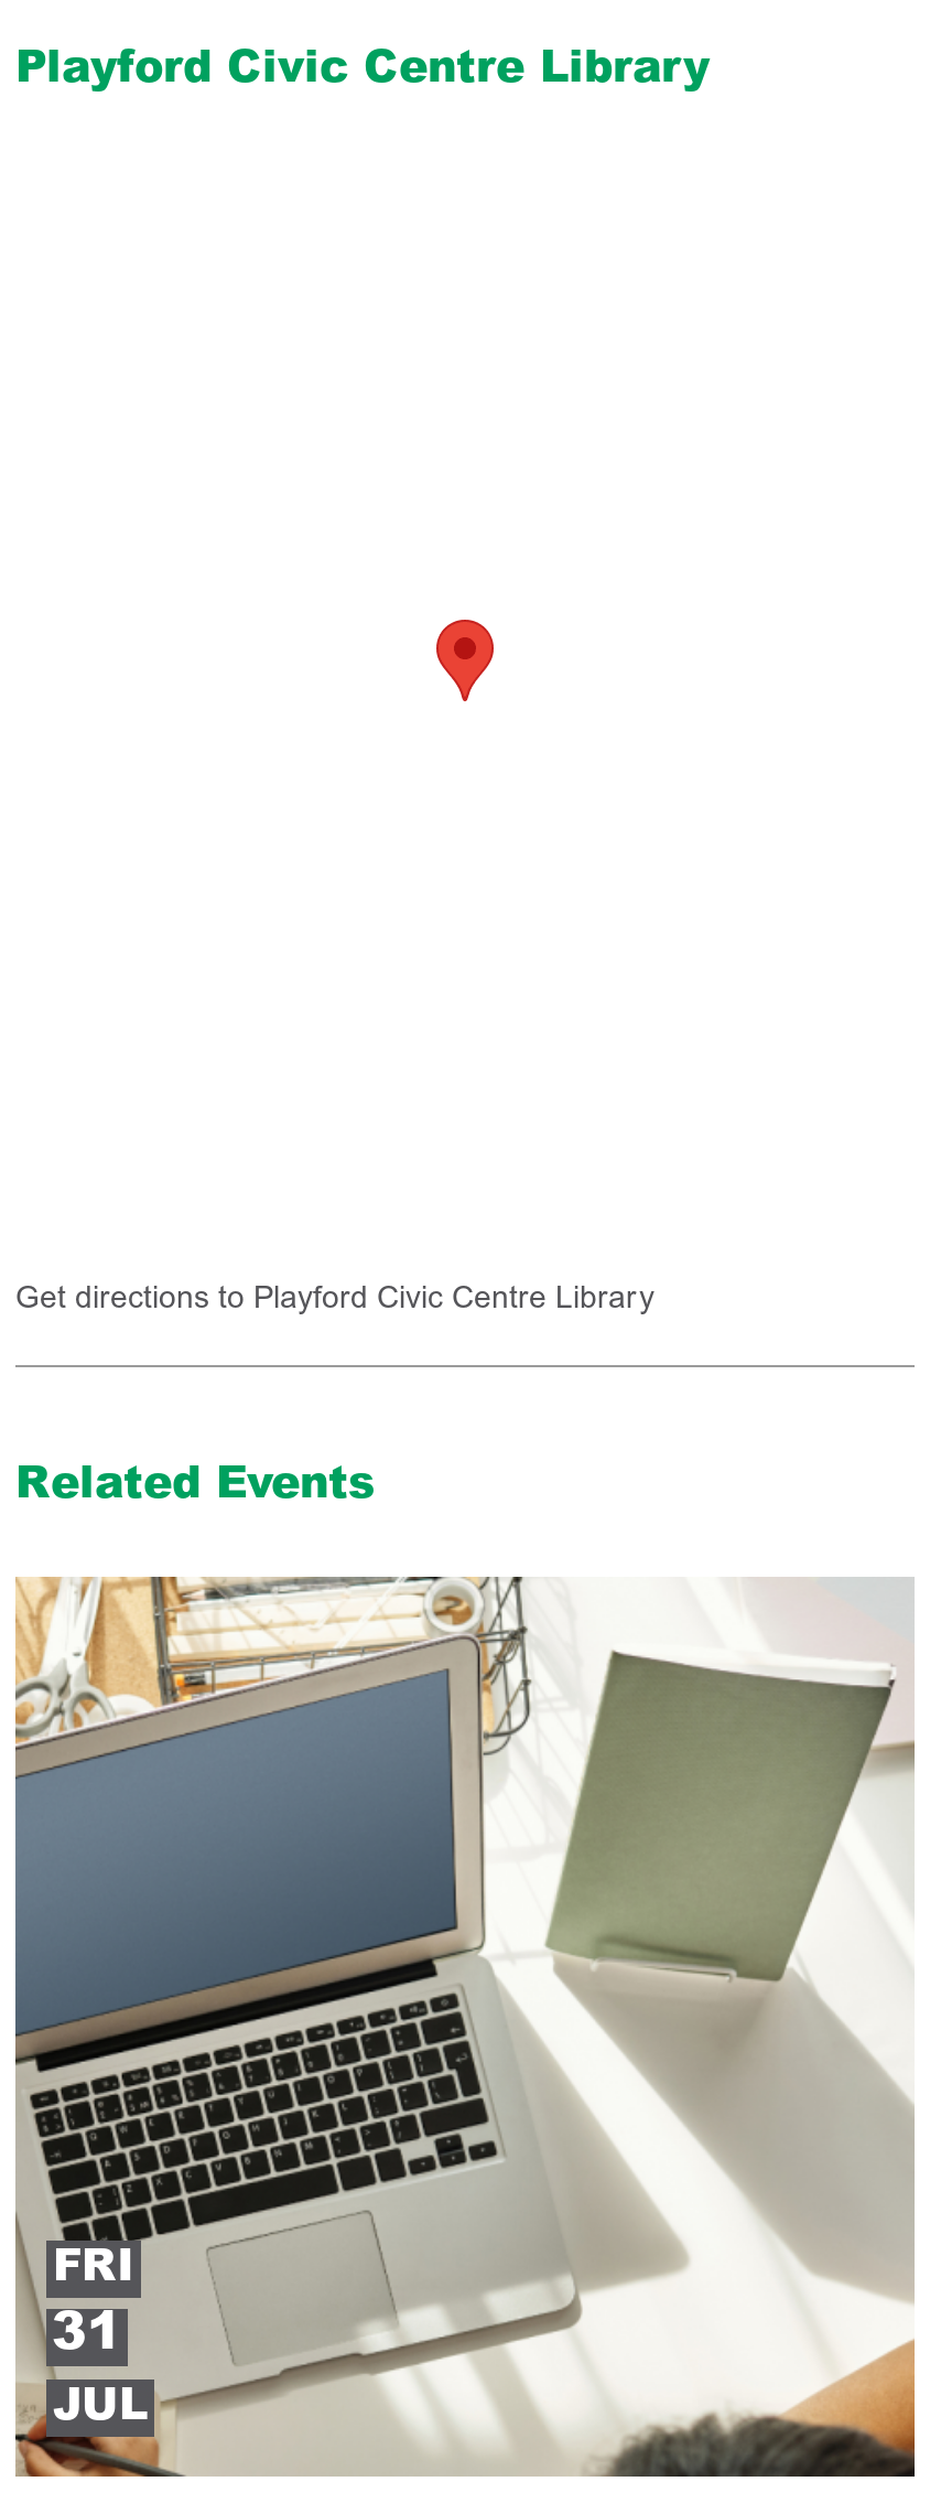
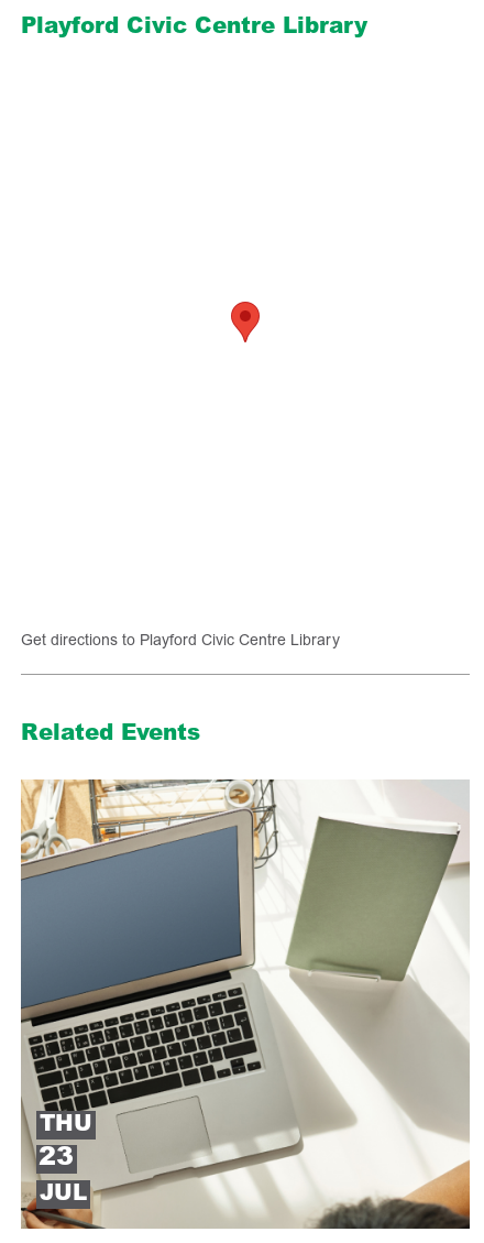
- FRI
- 31
+ THU
+ 23
